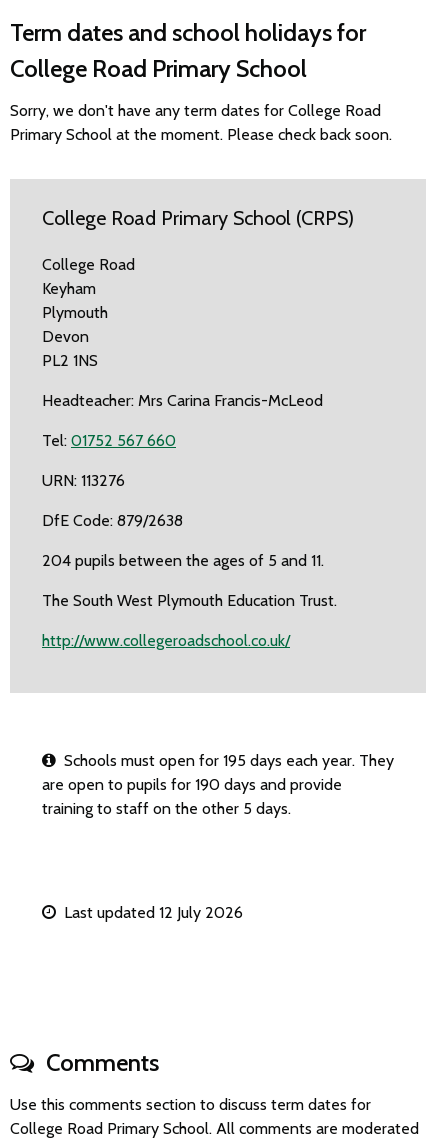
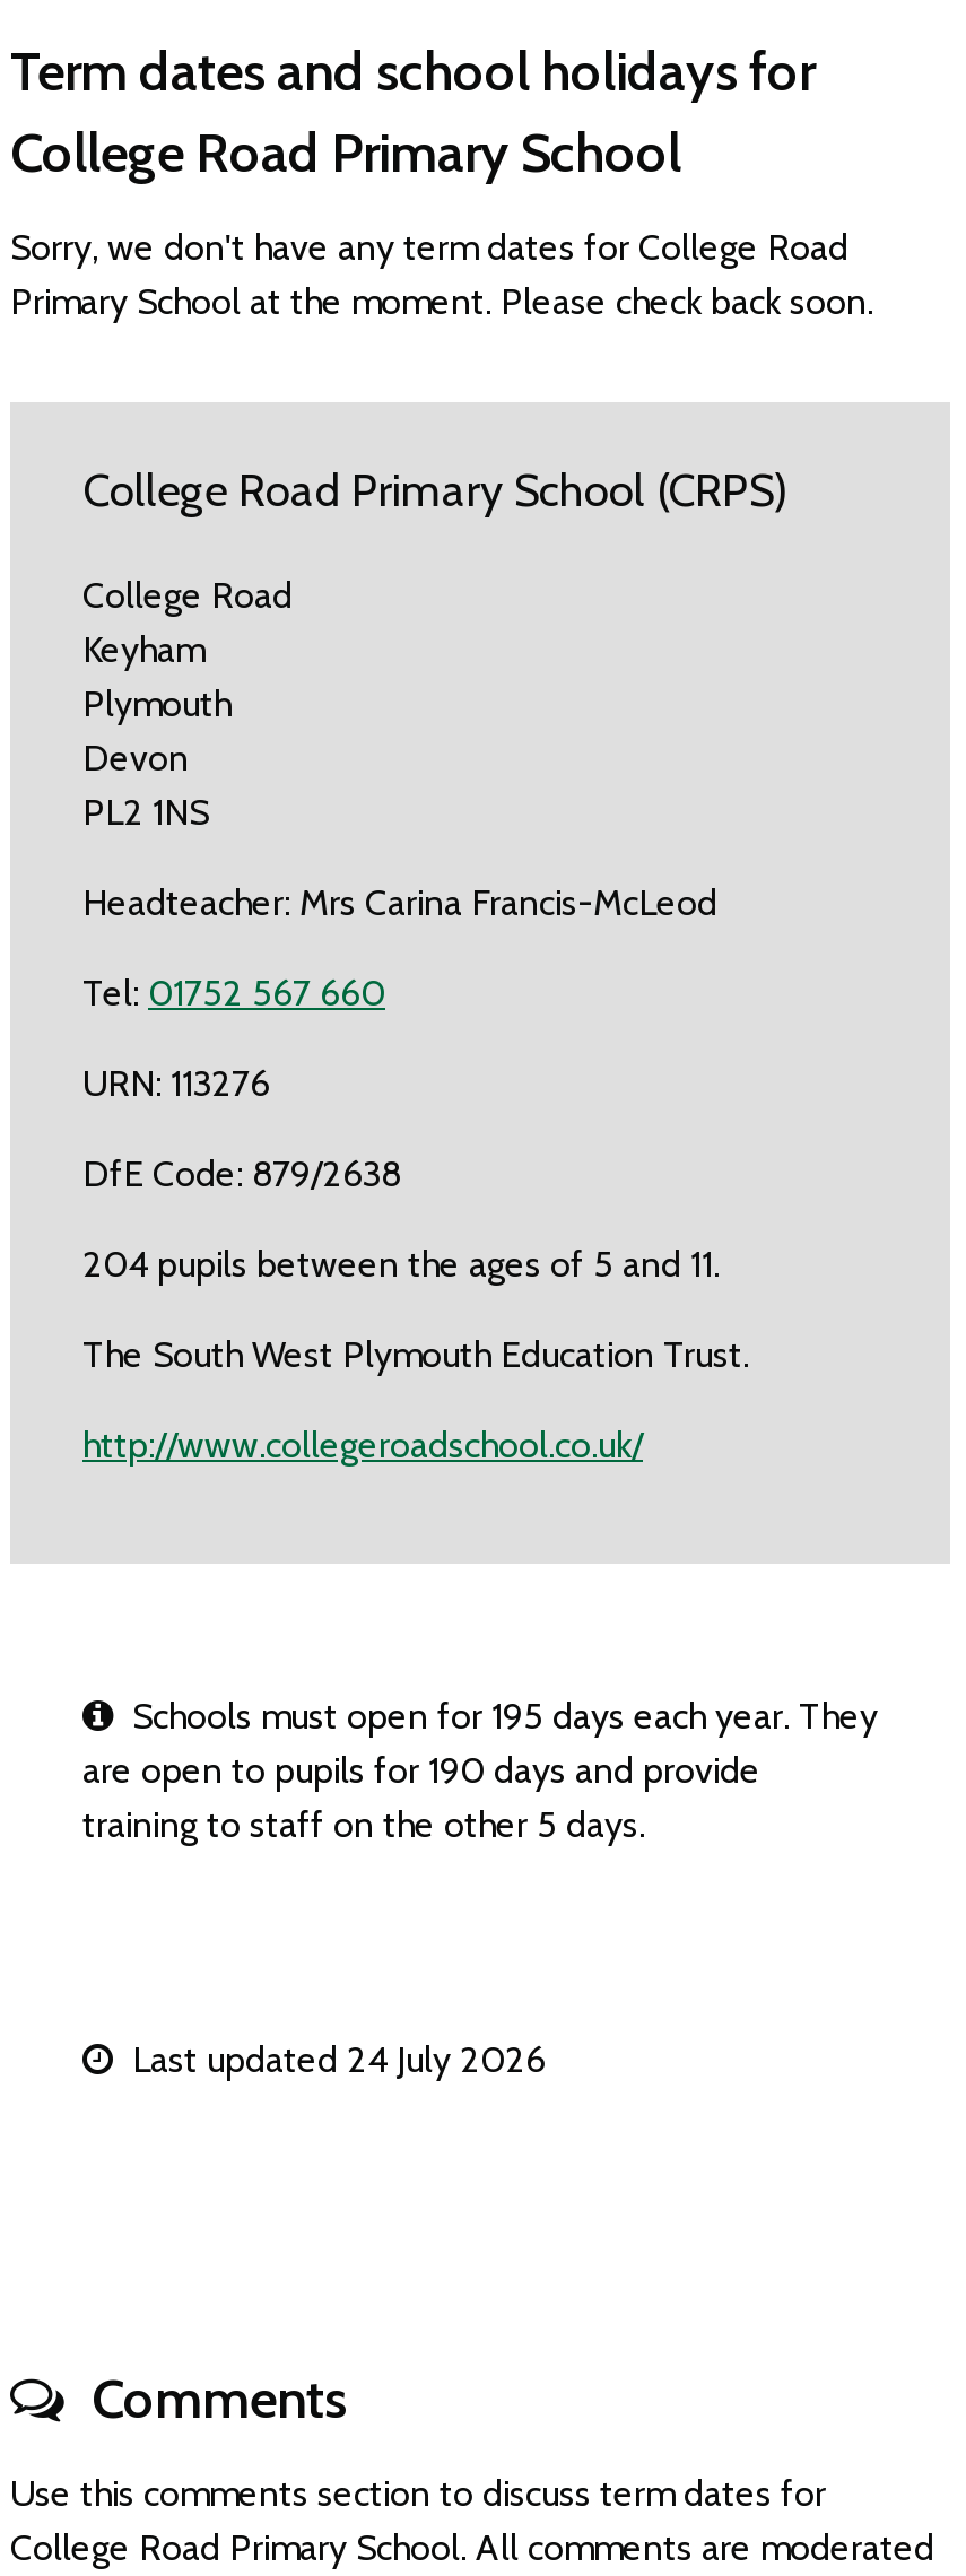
- Last updated 12 July 2026
+ Last updated 24 July 2026
